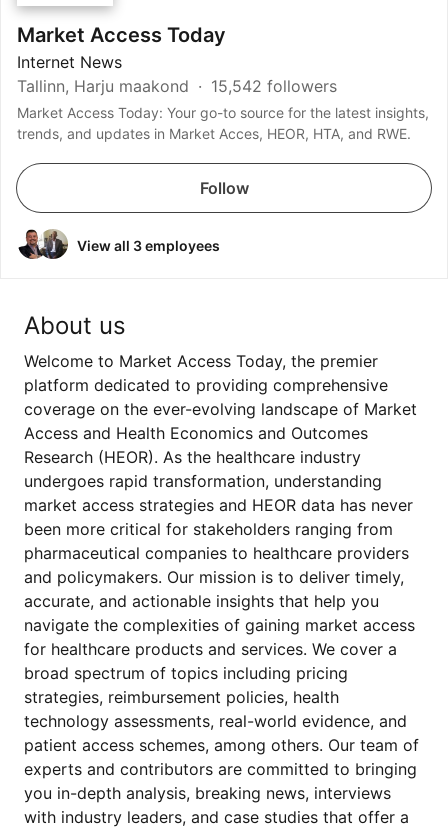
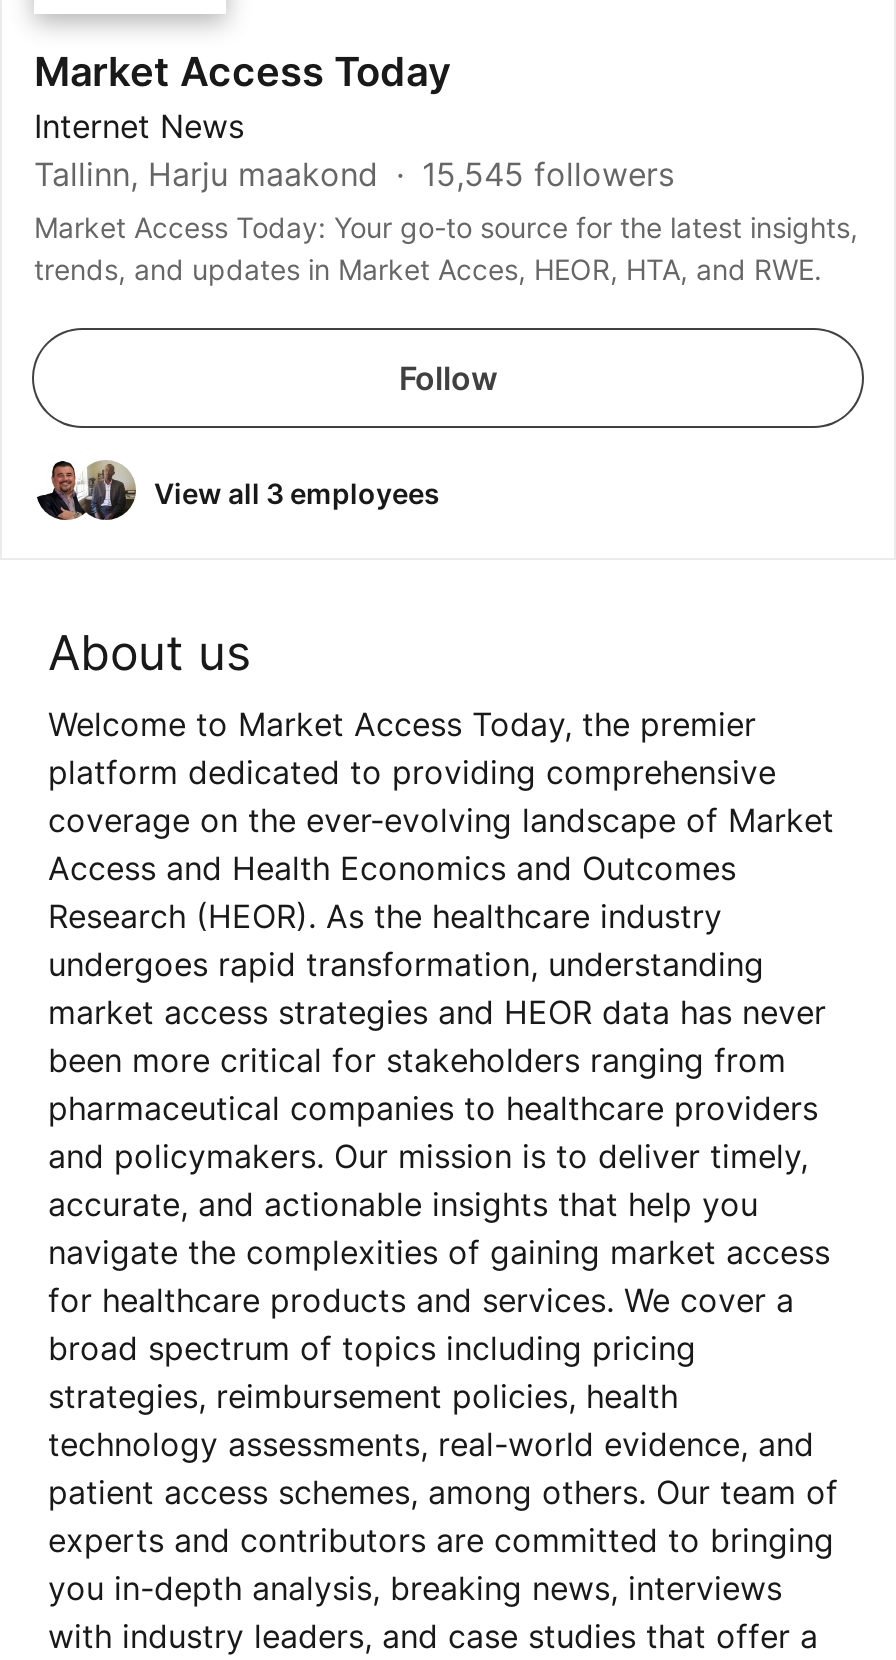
- Tallinn, Harju maakond 15,542 followers
+ Tallinn, Harju maakond 15,545 followers
